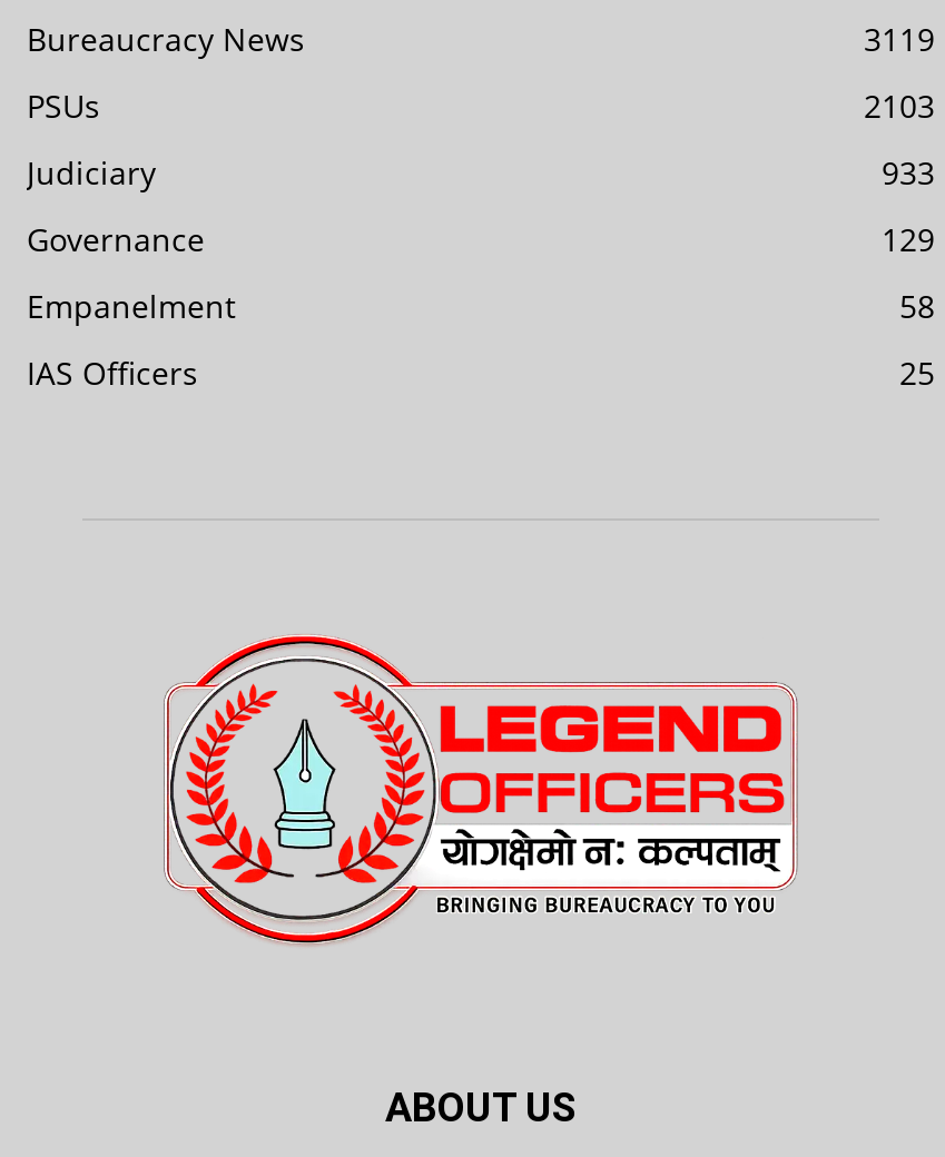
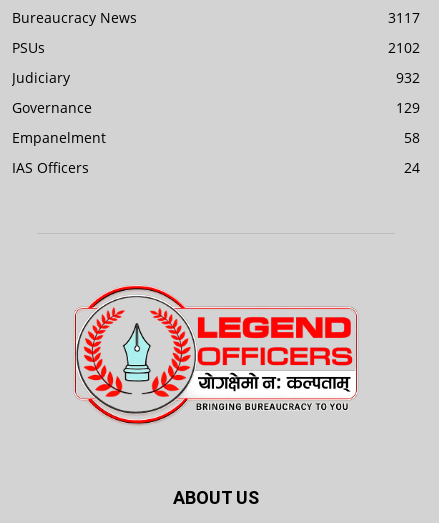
- 3119
+ 3117

- 2103
+ 2102

- 933
+ 932

- 25
+ 24
